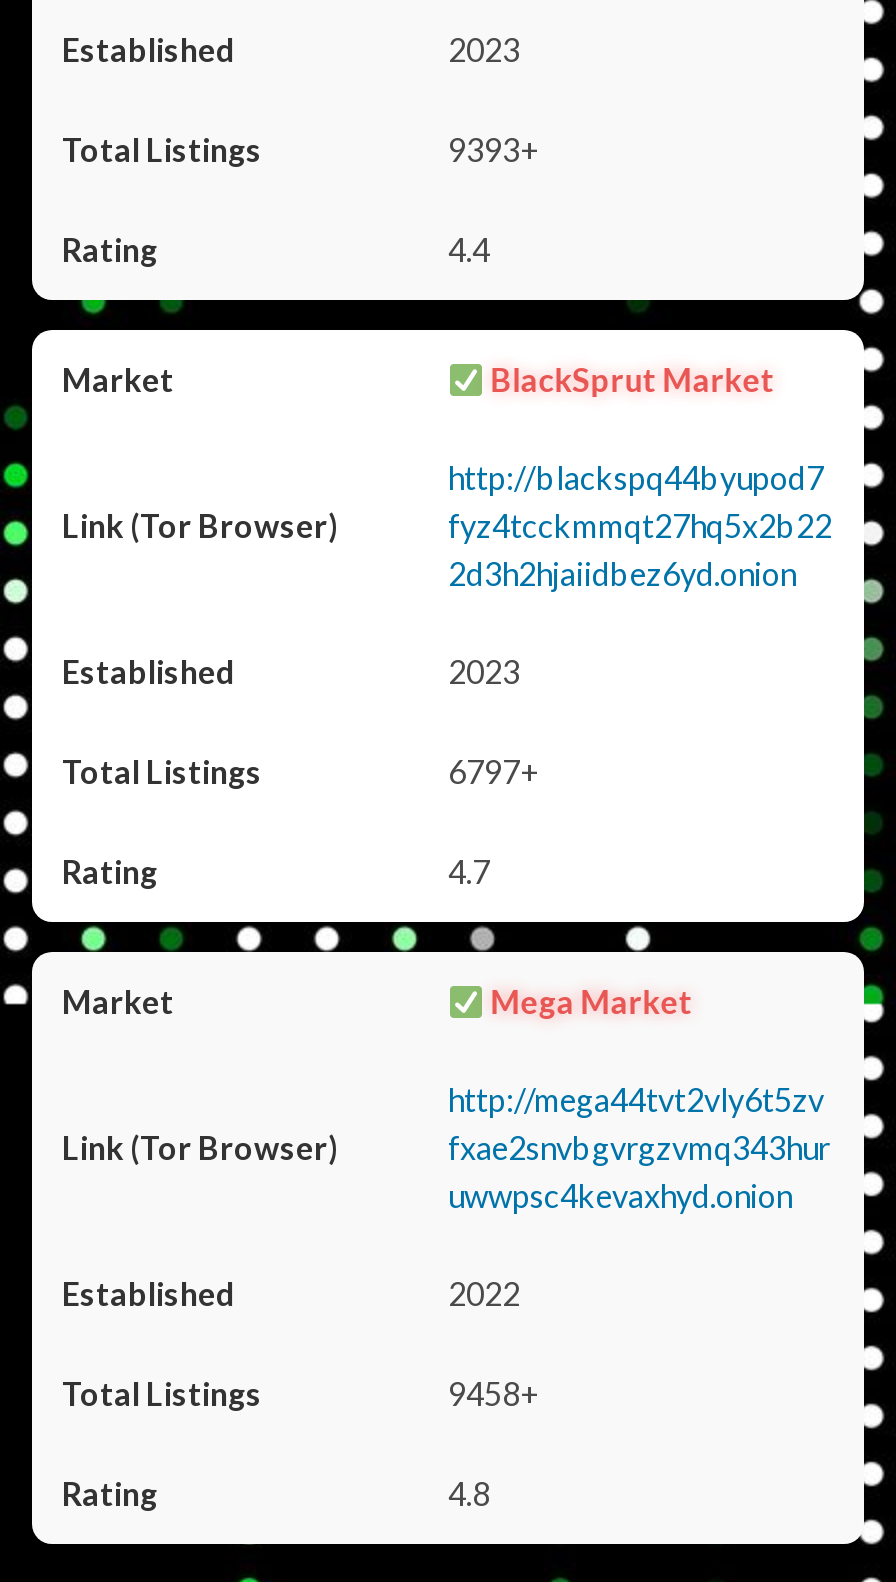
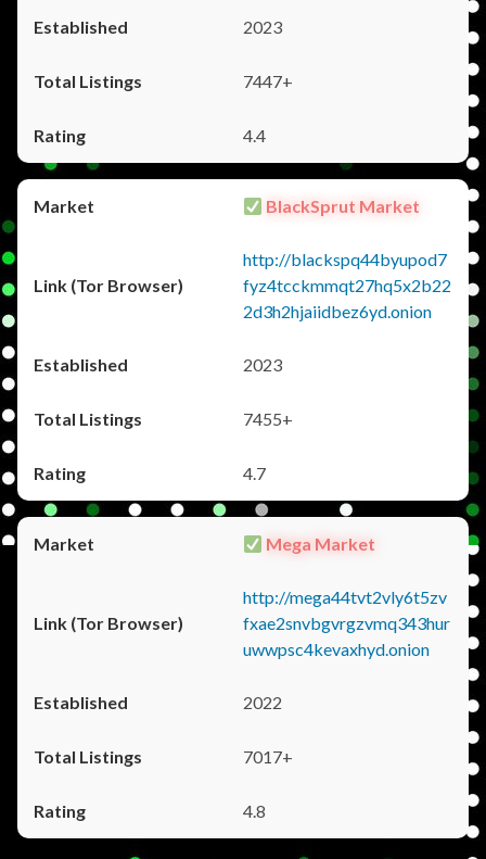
- 9393+
+ 7447+

- 6797+
+ 7455+

- 9458+
+ 7017+
